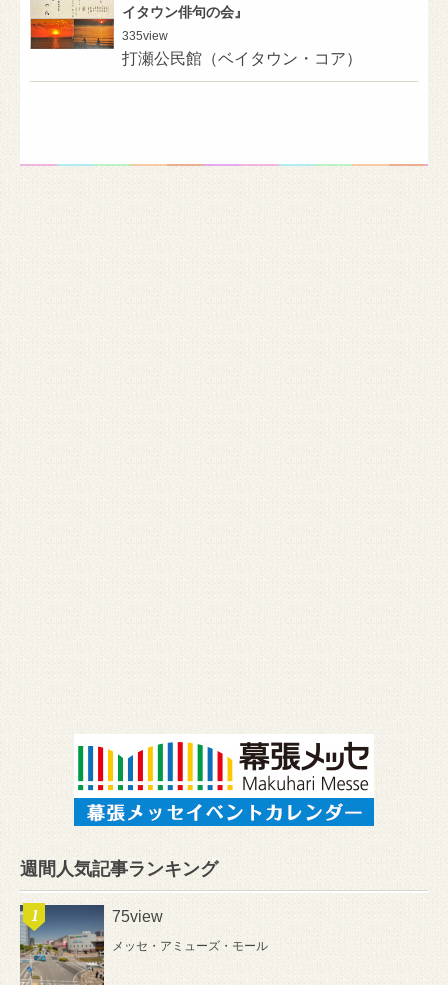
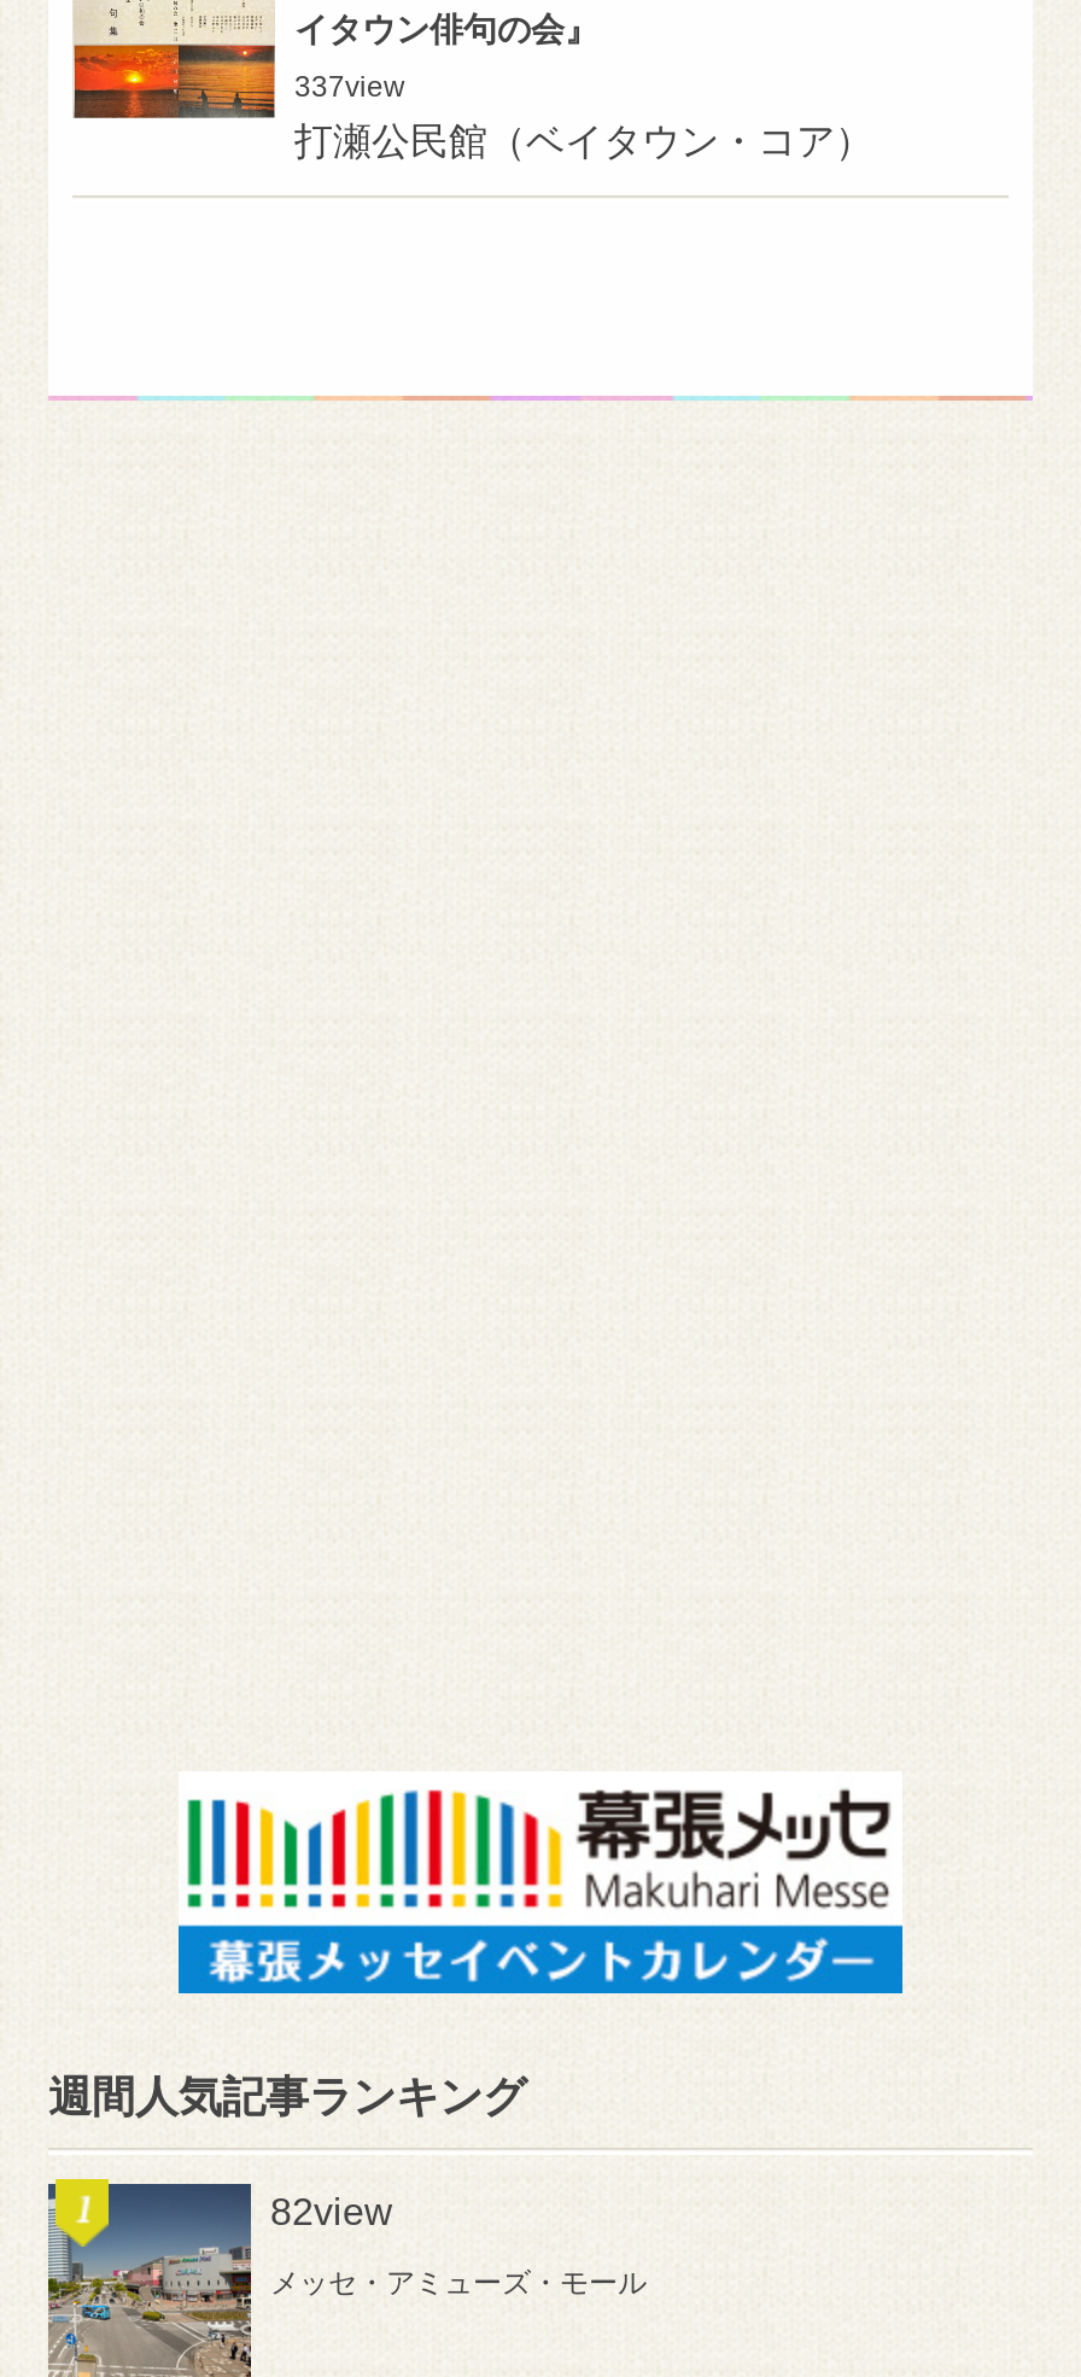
- 335view
+ 337view

- 75view
+ 82view
